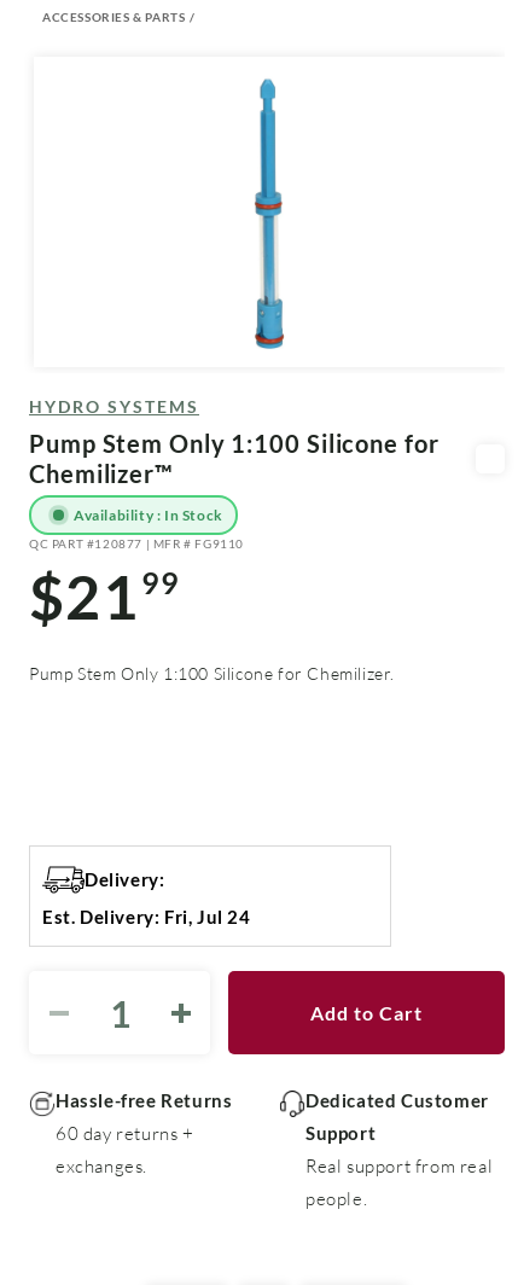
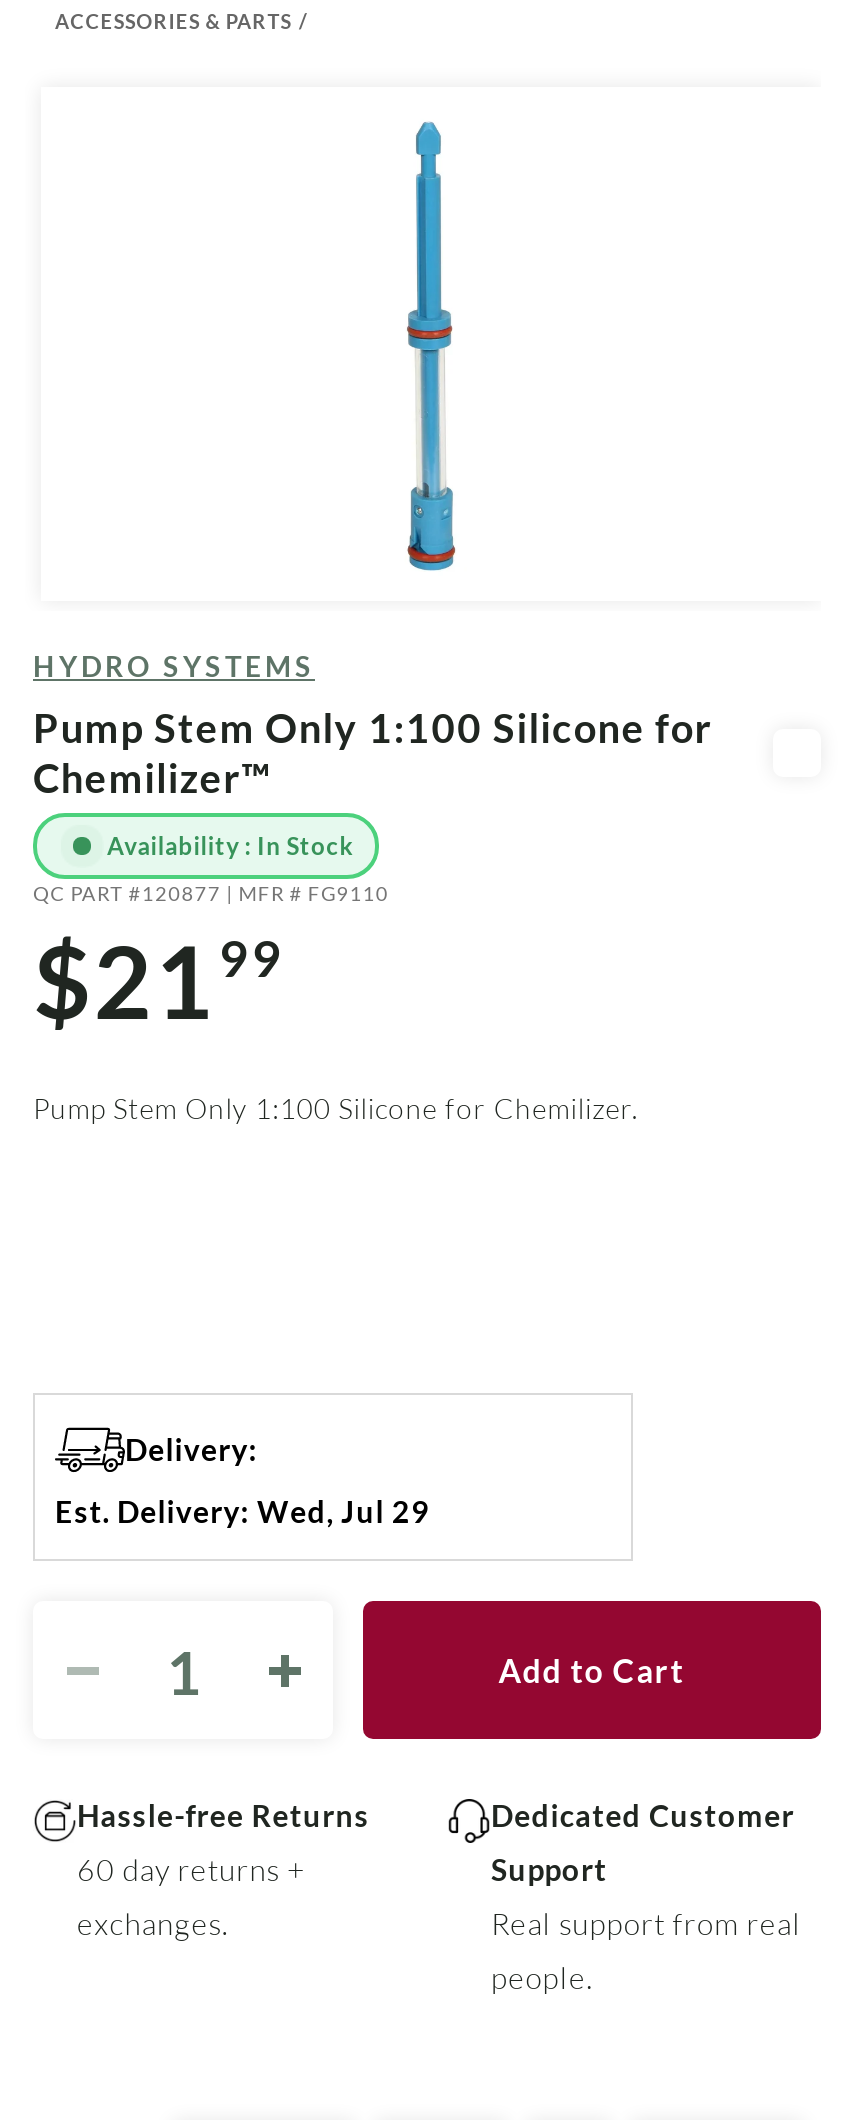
- Est. Delivery: Fri, Jul 24
+ Est. Delivery: Wed, Jul 29
